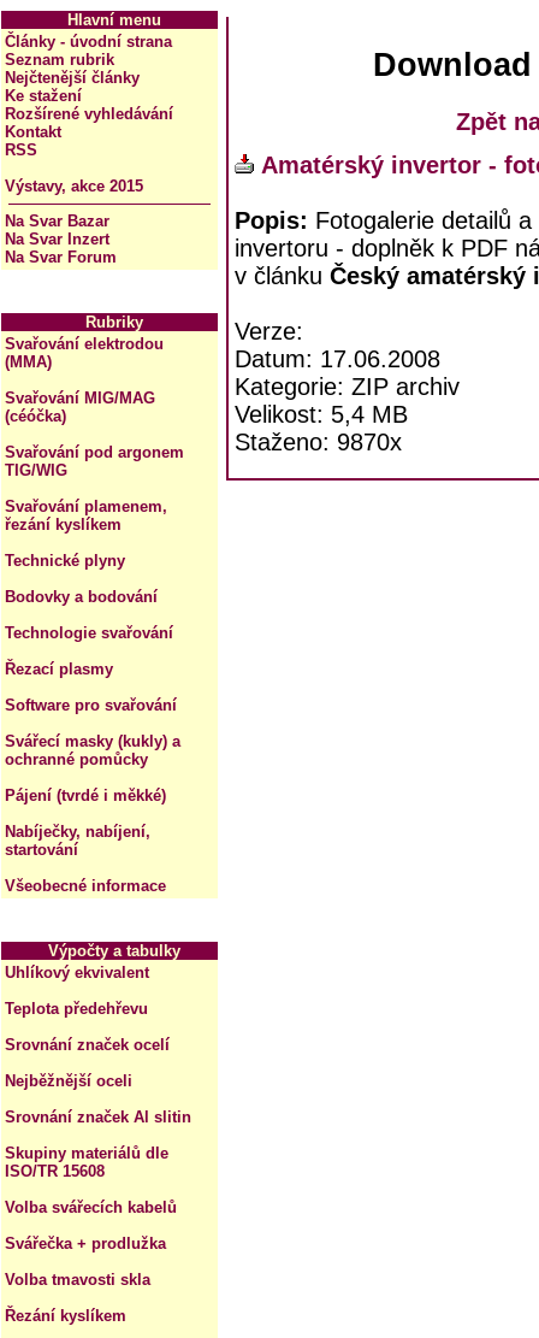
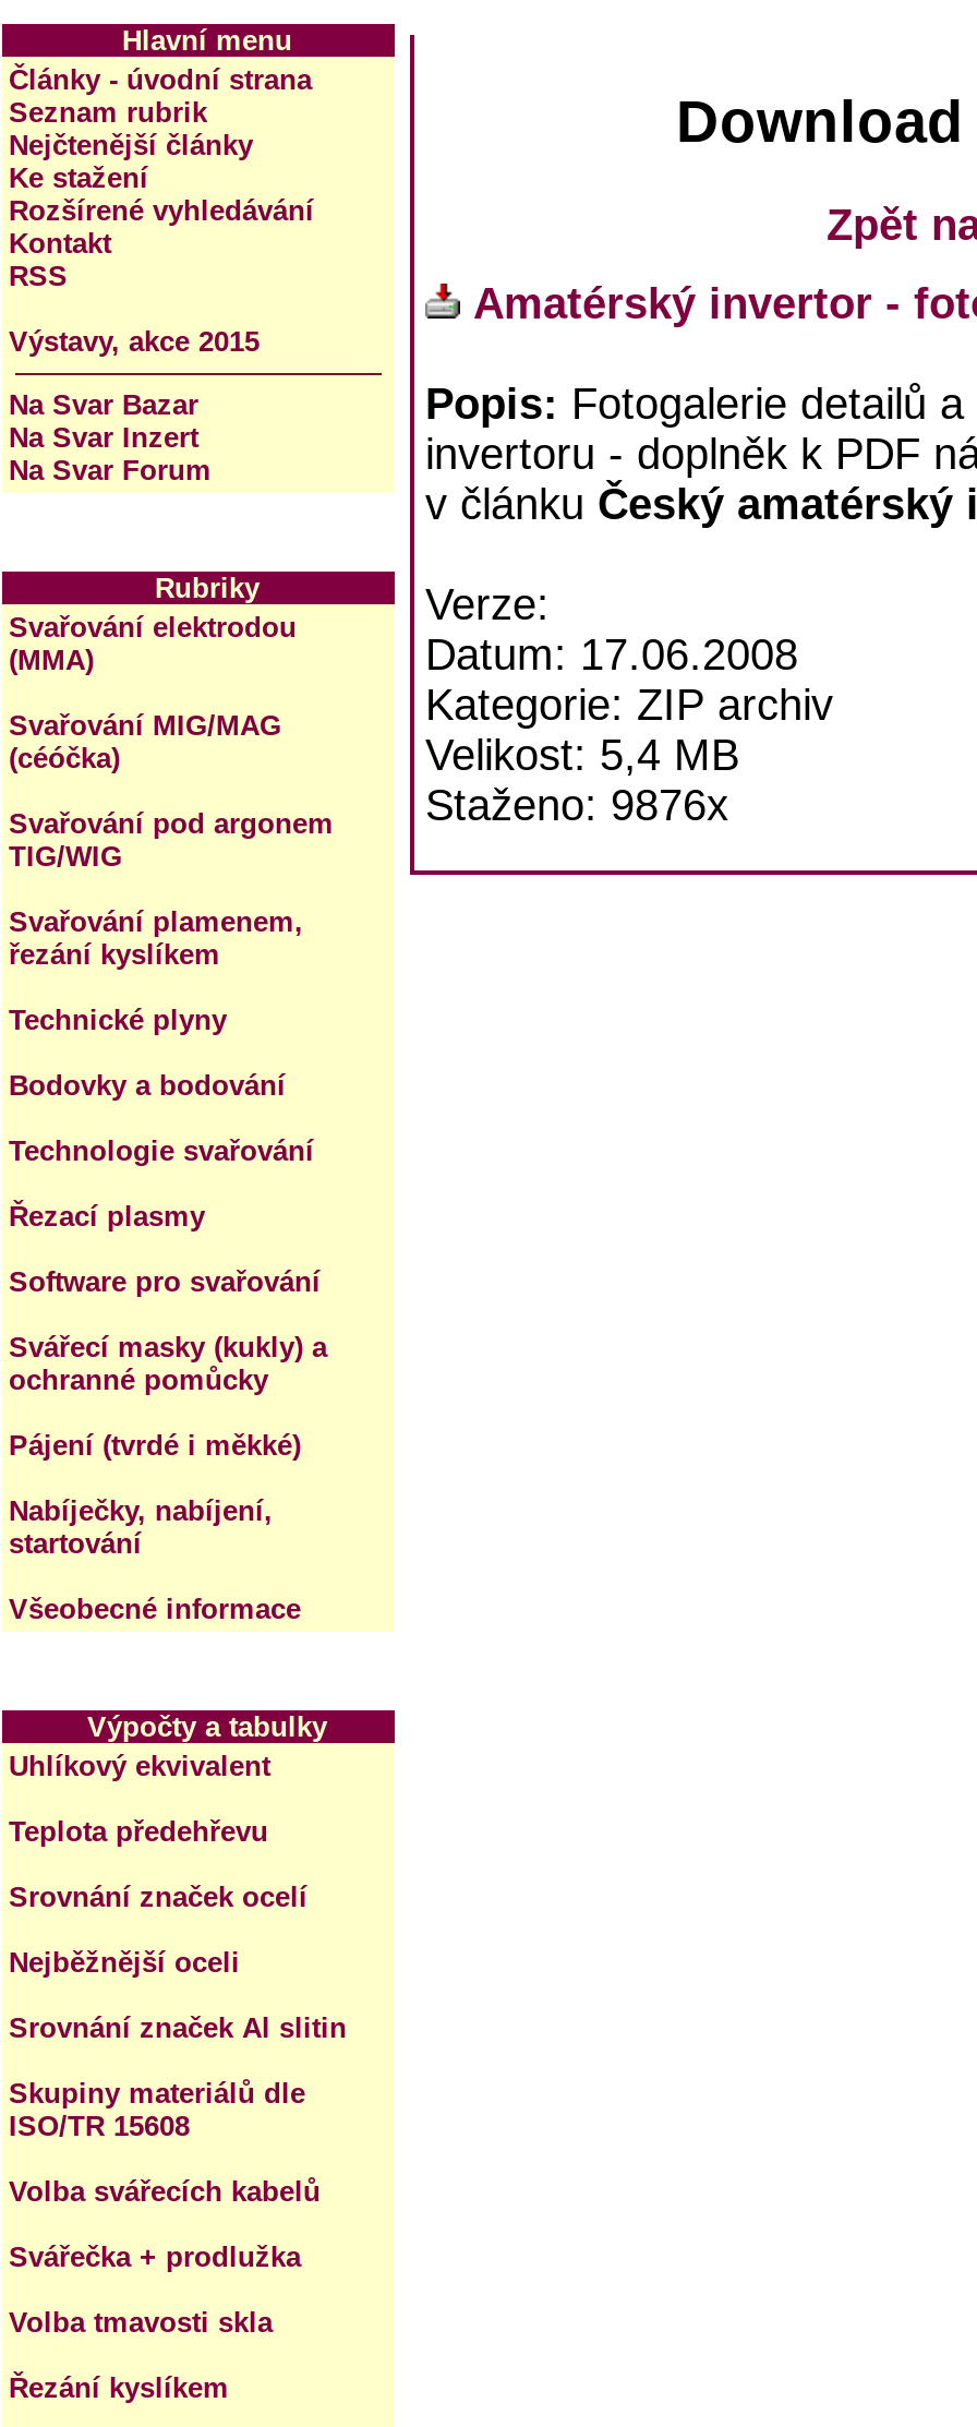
- Staženo: 9870x
+ Staženo: 9876x
